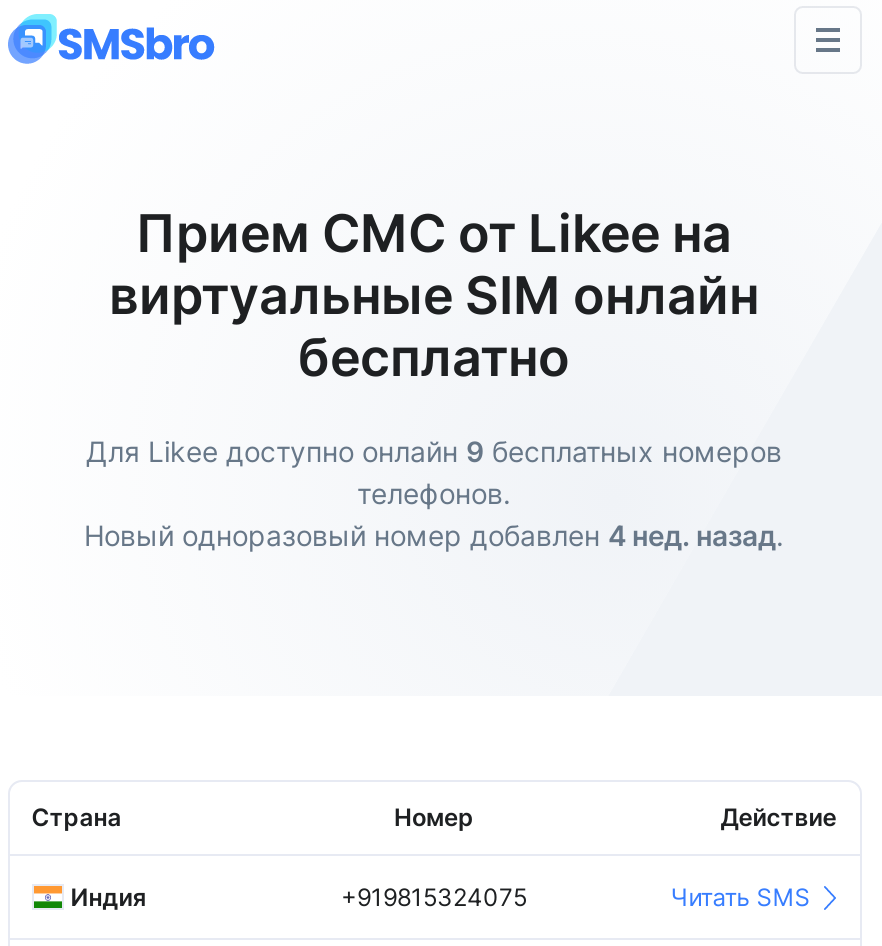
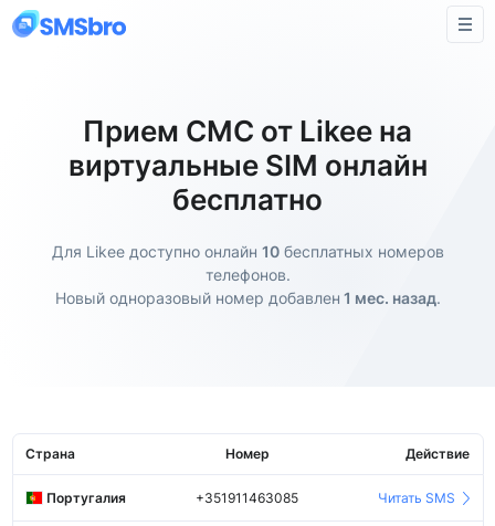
- Для Likee доступно онлайн 9 бесплатных номеров
+ Для Likee доступно онлайн 10 бесплатных номеров

- Новый одноразовый номер добавлен 4 нед. назад.
+ Новый одноразовый номер добавлен 1 мес. назад.

- Индия
- +919815324075
+ Португалия
+ +351911463085
